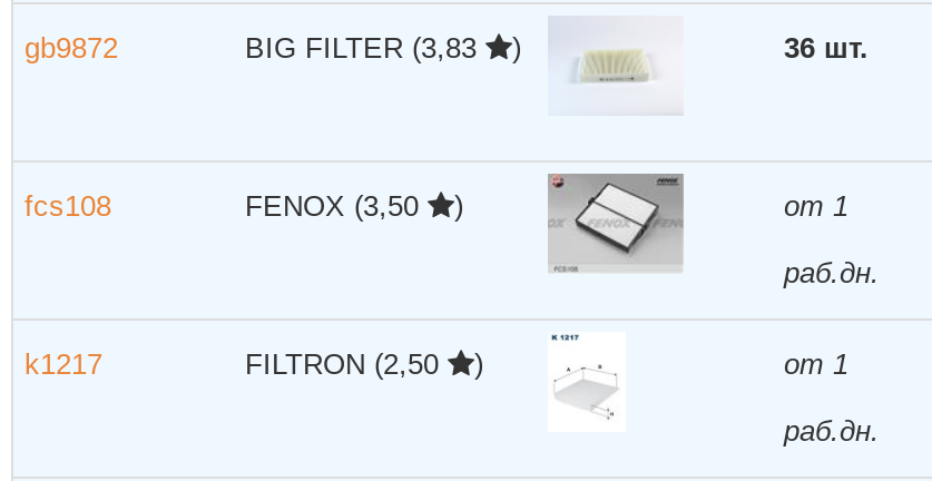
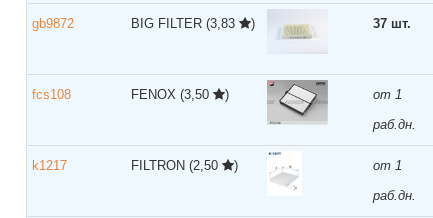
- 36 шт.
+ 37 шт.
